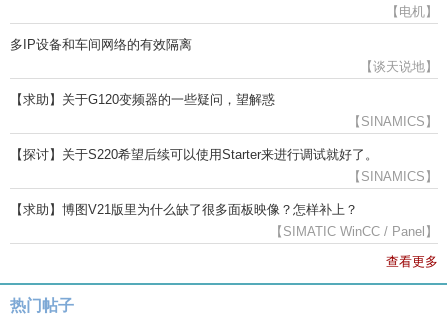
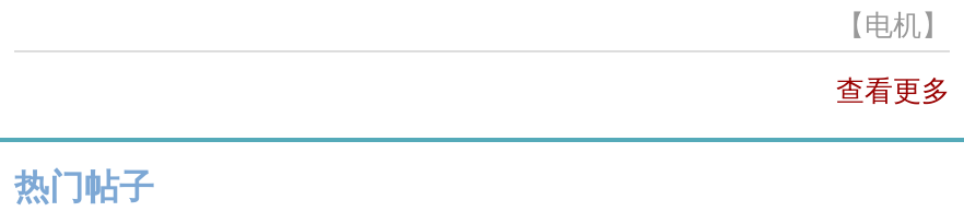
- 多IP设备和车间网络的有效隔离
- 【谈天说地】
- 【求助】关于G120变频器的一些疑问，望解惑
- 【SINAMICS】
- 【探讨】关于S220希望后续可以使用Starter来进行调试就好了。
- 【SINAMICS】
- 【求助】博图V21版里为什么缺了很多面板映像？怎样补上？
- 【SIMATIC WinCC / Panel】
